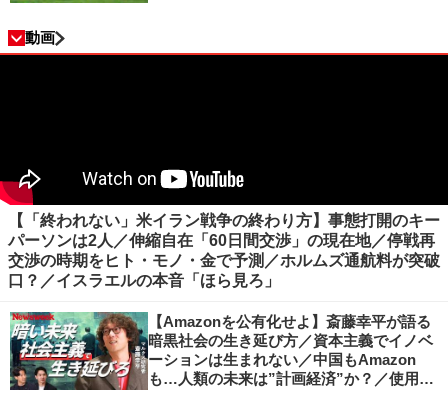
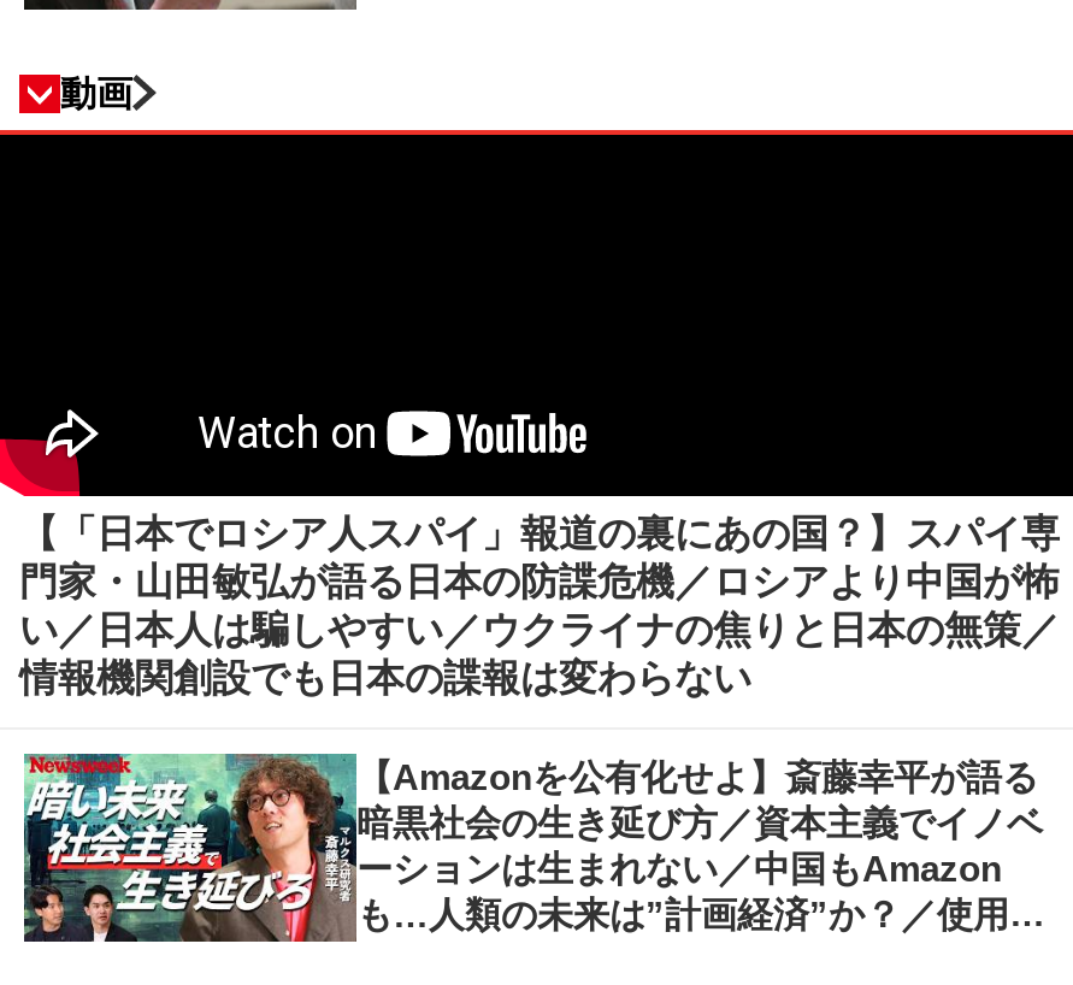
- 【「終われない」米イラン戦争の終わり方】事態打開のキー
- パーソンは2人／伸縮自在「60日間交渉」の現在地／停戦再
- 交渉の時期をヒト・モノ・金で予測／ホルムズ通航料が突破
- 口？／イスラエルの本音「ほら見ろ」
+ 【「日本でロシア人スパイ」報道の裏にあの国？】スパイ専
+ 門家・山田敏弘が語る日本の防諜危機／ロシアより中国が怖
+ い／日本人は騙しやすい／ウクライナの焦りと日本の無策／
+ 情報機関創設でも日本の諜報は変わらない
